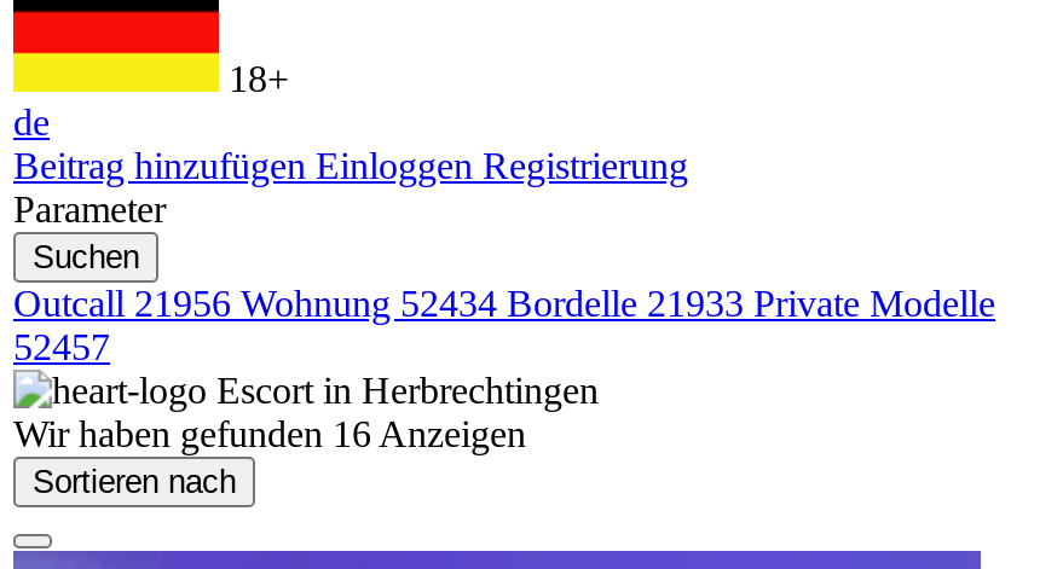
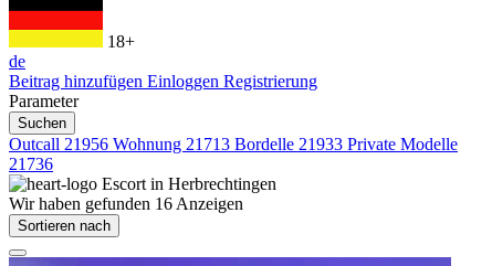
- Outcall21956 Wohnung 52434 Bordelle 21933 Private Modelle
+ Outcall21956 Wohnung 21713 Bordelle 21933 Private Modelle

- 52457
+ 21736
